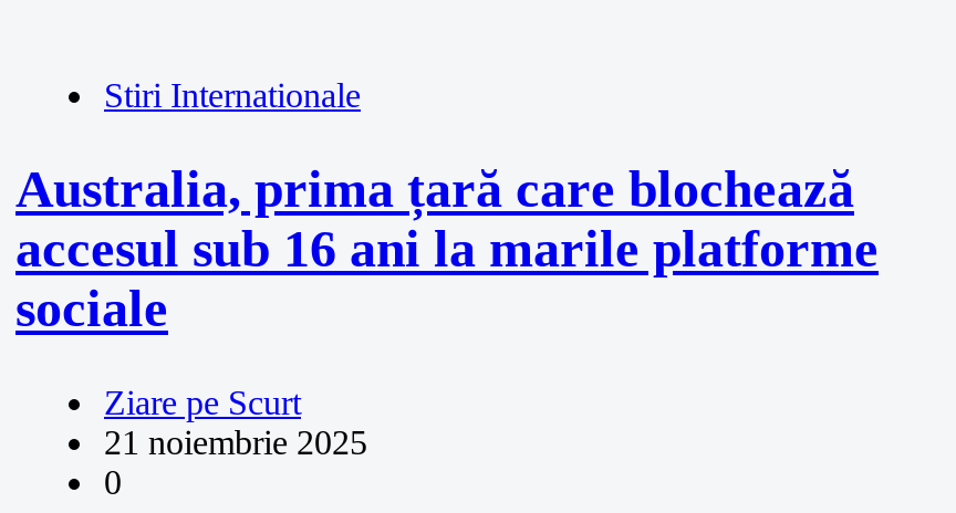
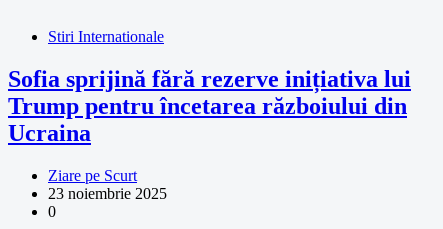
- Australia, prima țară care blochează
- accesul sub 16 ani la marile platforme
- sociale
+ Sofia sprijină fără rezerve inițiativa lui
+ Trump pentru încetarea războiului din
+ Ucraina

- 21 noiembrie 2025
+ 23 noiembrie 2025
